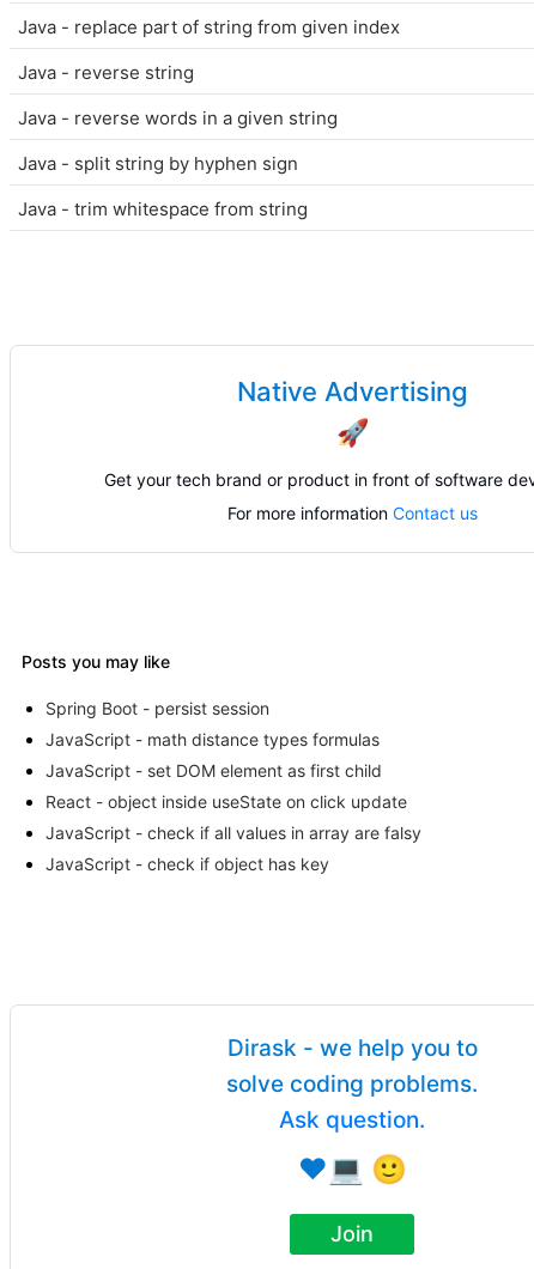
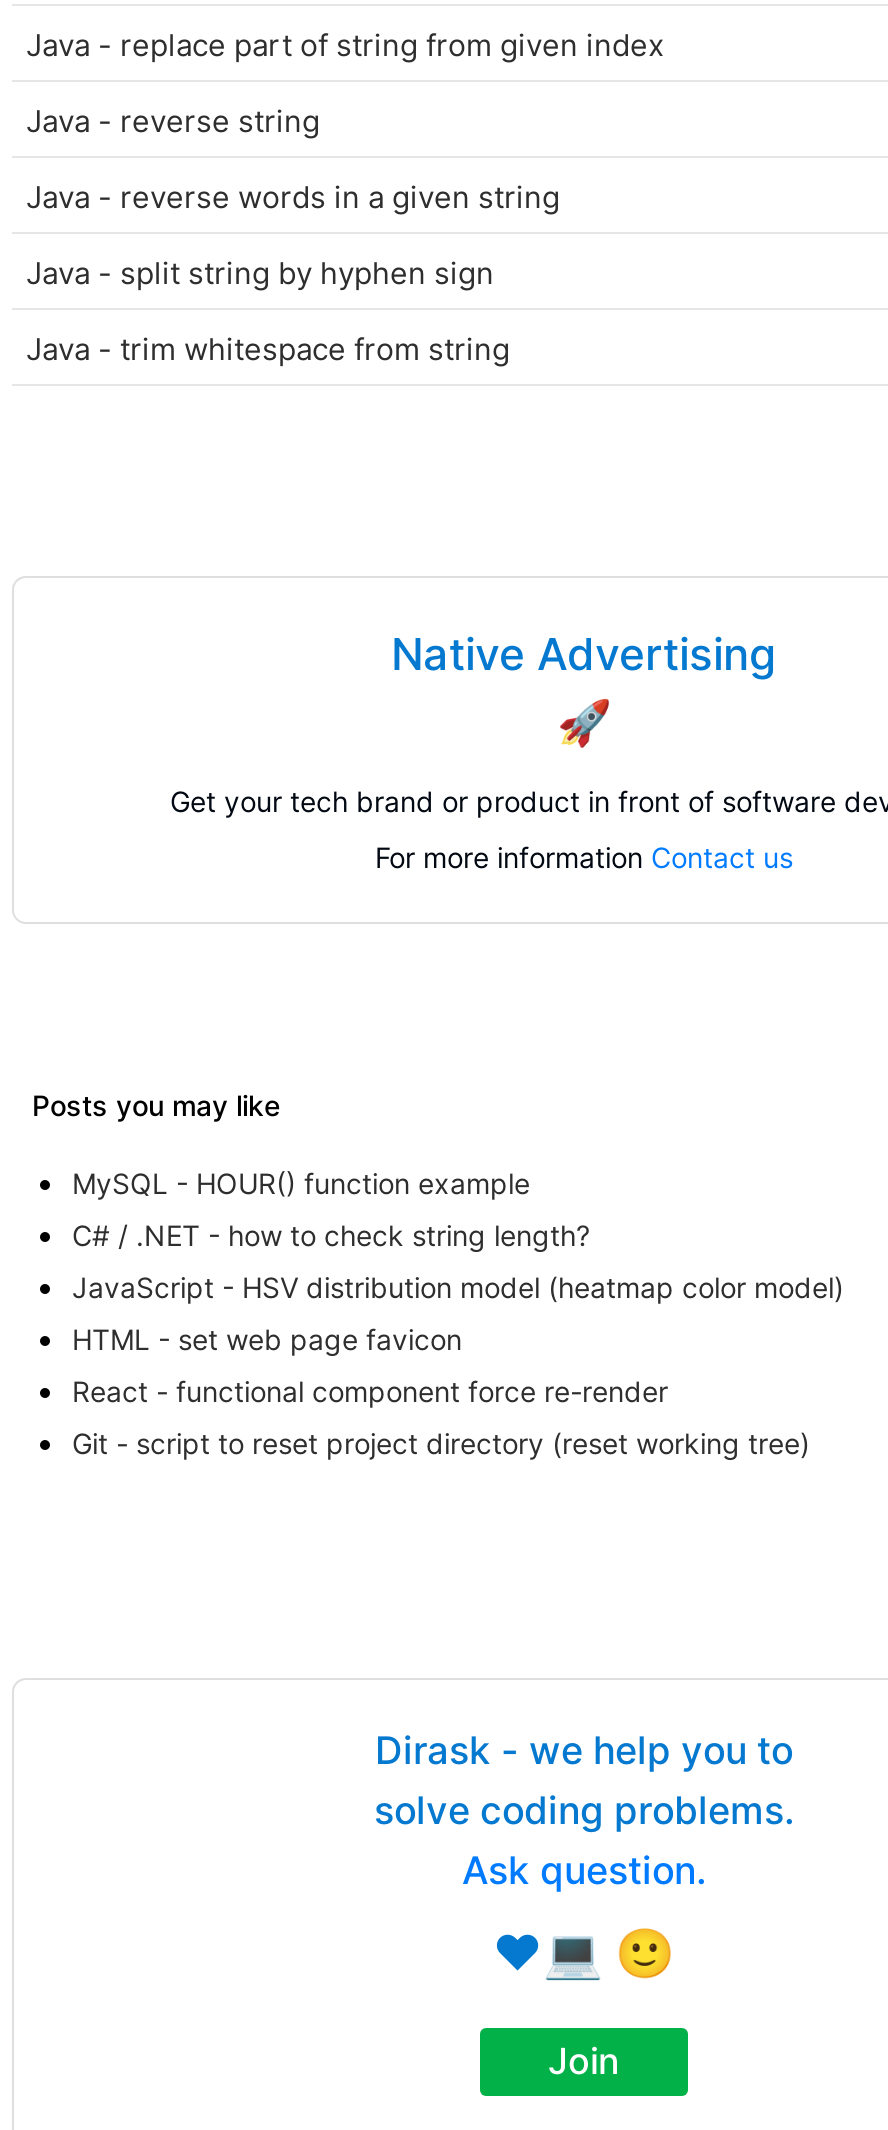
- Spring Boot - persist session
+ MySQL - HOUR() function example

- JavaScript - math distance types formulas
+ C# / .NET - how to check string length?

- JavaScript - set DOM element as first child
+ JavaScript - HSV distribution model (heatmap color model)

- React - object inside useState on click update
+ HTML - set web page favicon

- JavaScript - check if all values in array are falsy
+ React - functional component force re-render

- JavaScript - check if object has key
+ Git - script to reset project directory (reset working tree)
